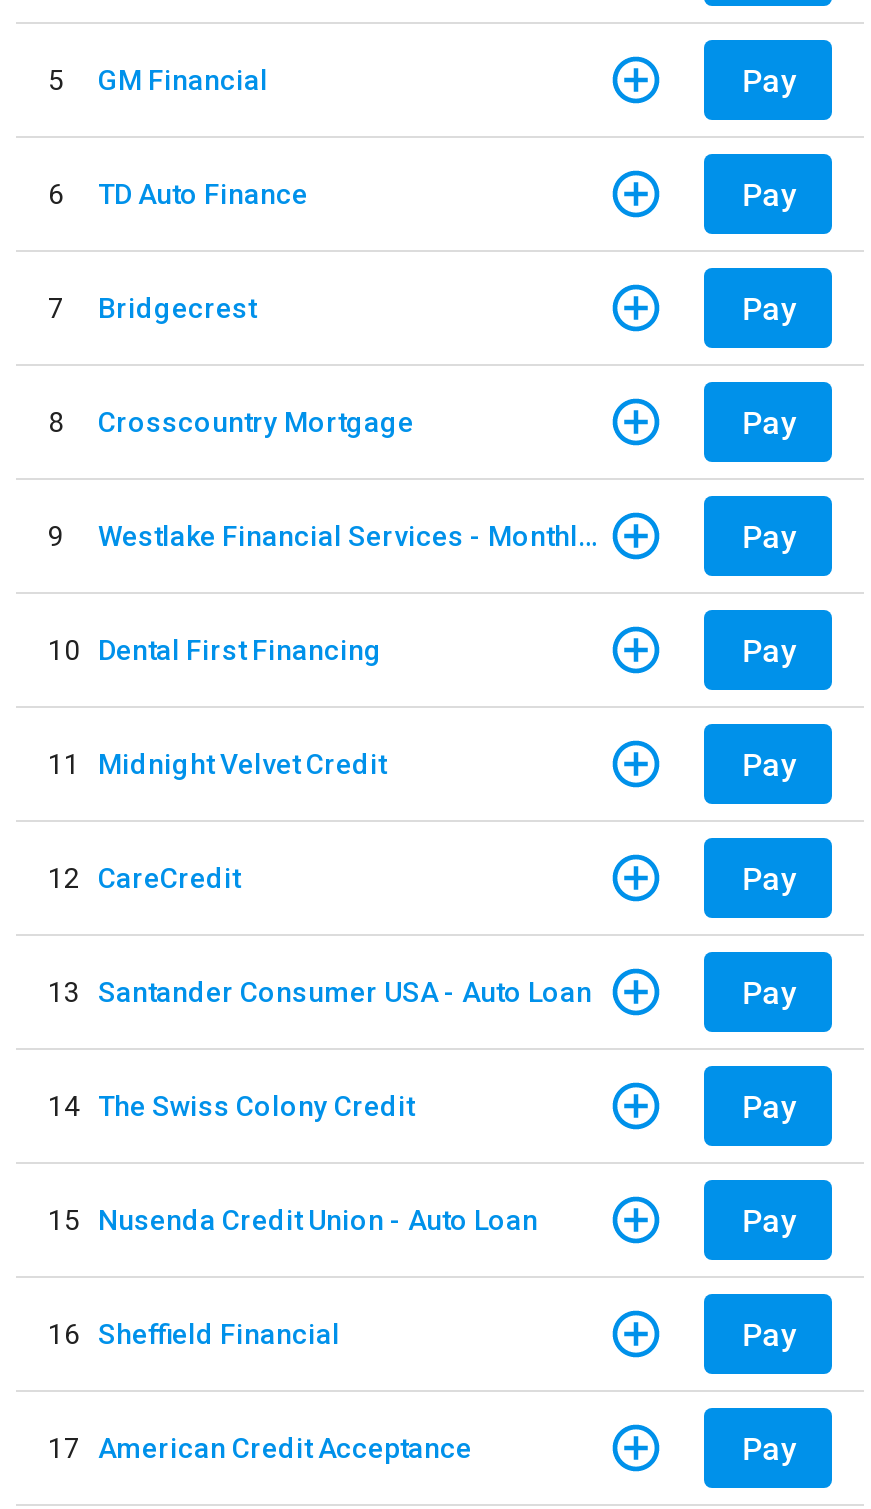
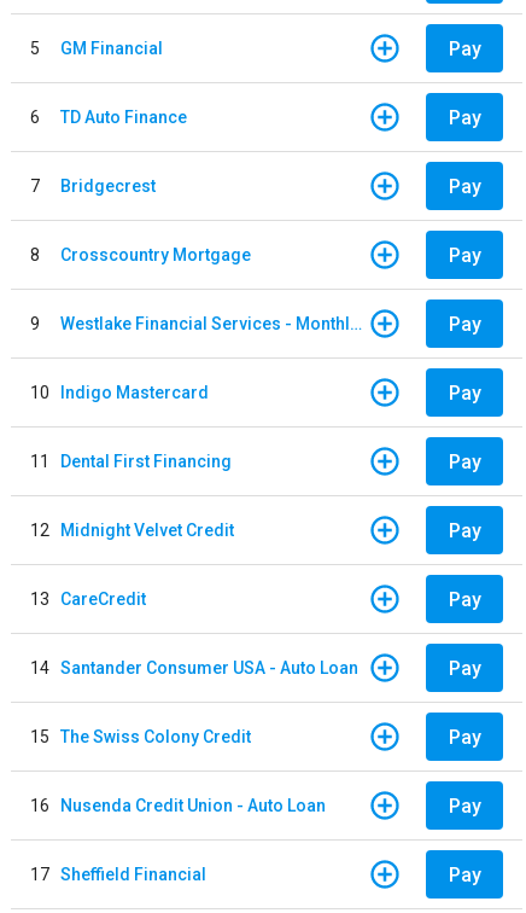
- 10 Dental First Financing
+ 10 Indigo Mastercard

- 11 Midnight Velvet Credit
+ 11 Dental First Financing

- 12 CareCredit
+ 12 Midnight Velvet Credit

- 13 Santander Consumer USA - Auto Loan
+ 13 CareCredit

- 14 The Swiss Colony Credit
+ 14 Santander Consumer USA - Auto Loan

- 15 Nusenda Credit Union - Auto Loan
+ 15 The Swiss Colony Credit

- 16 Sheffield Financial
+ 16 Nusenda Credit Union - Auto Loan

- 17 American Credit Acceptance
+ 17 Sheffield Financial
